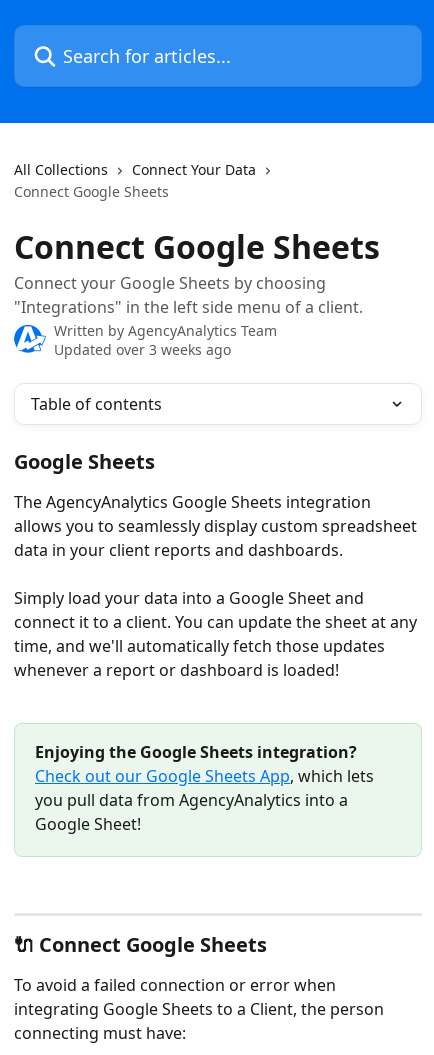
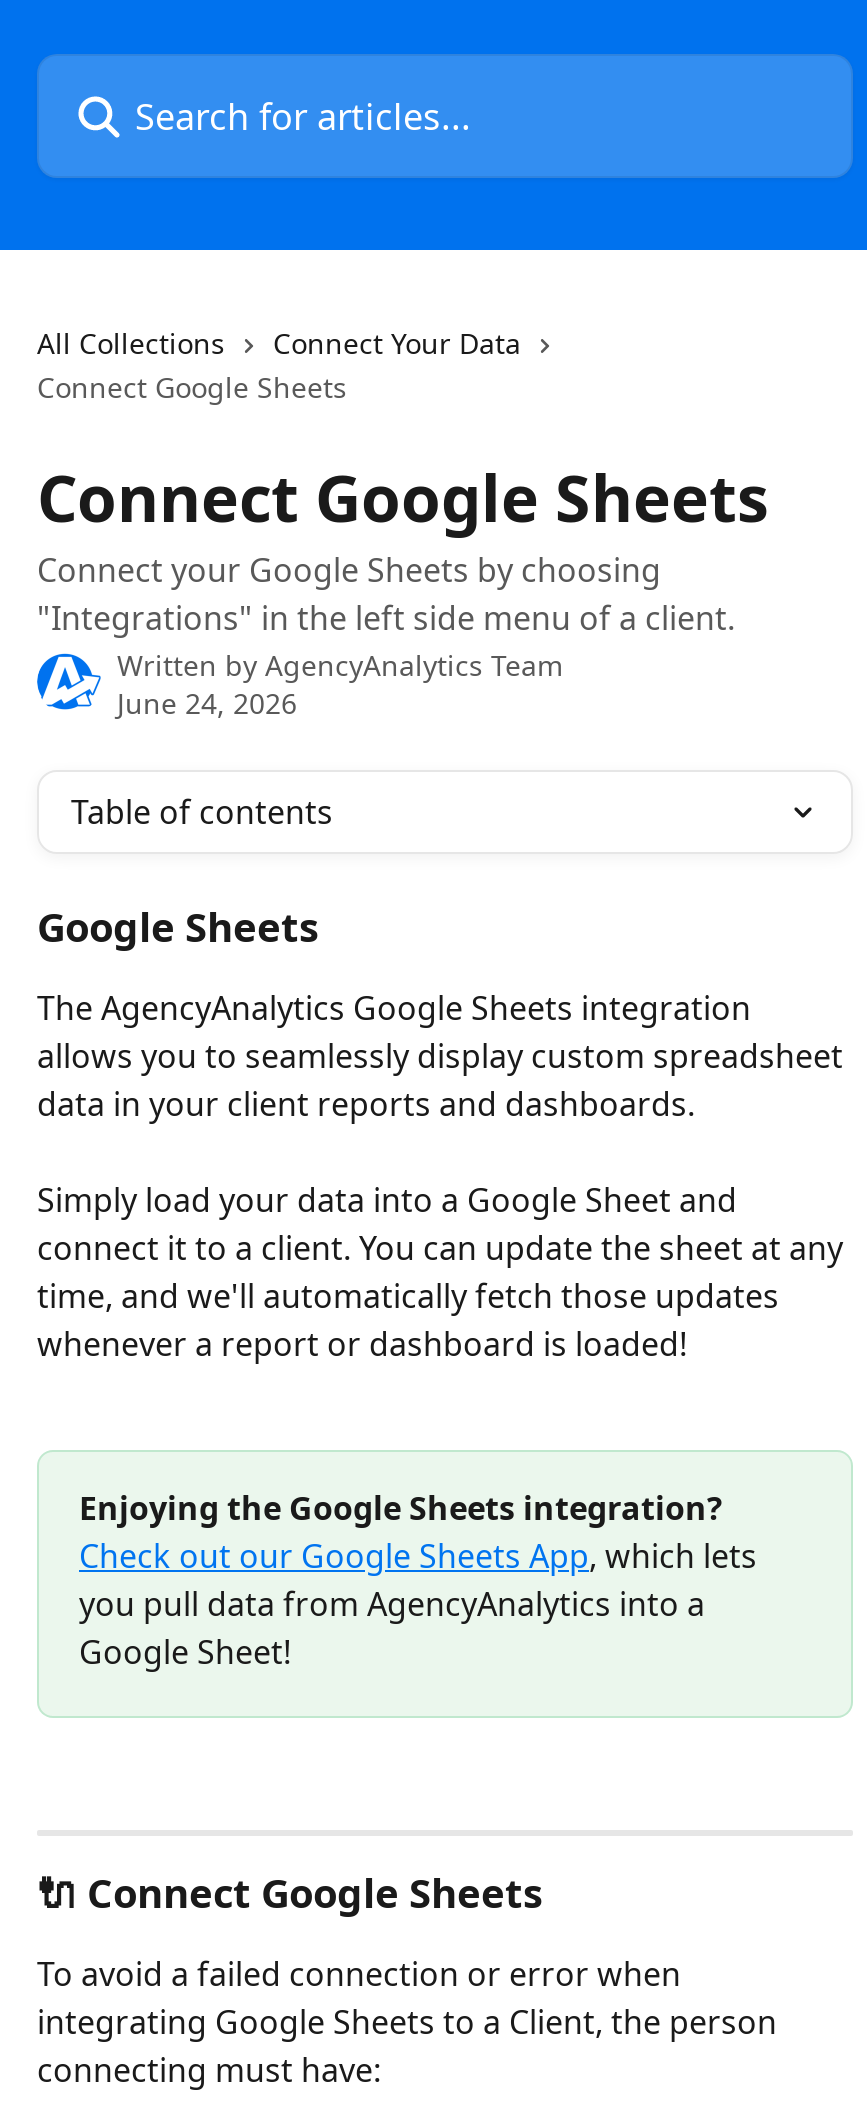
- Updated over 3 weeks ago
+ June 24, 2026
